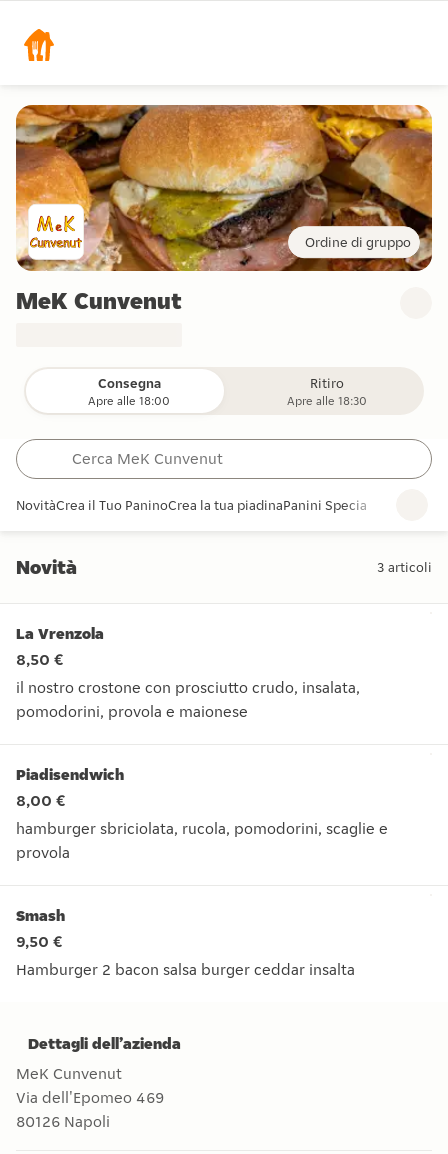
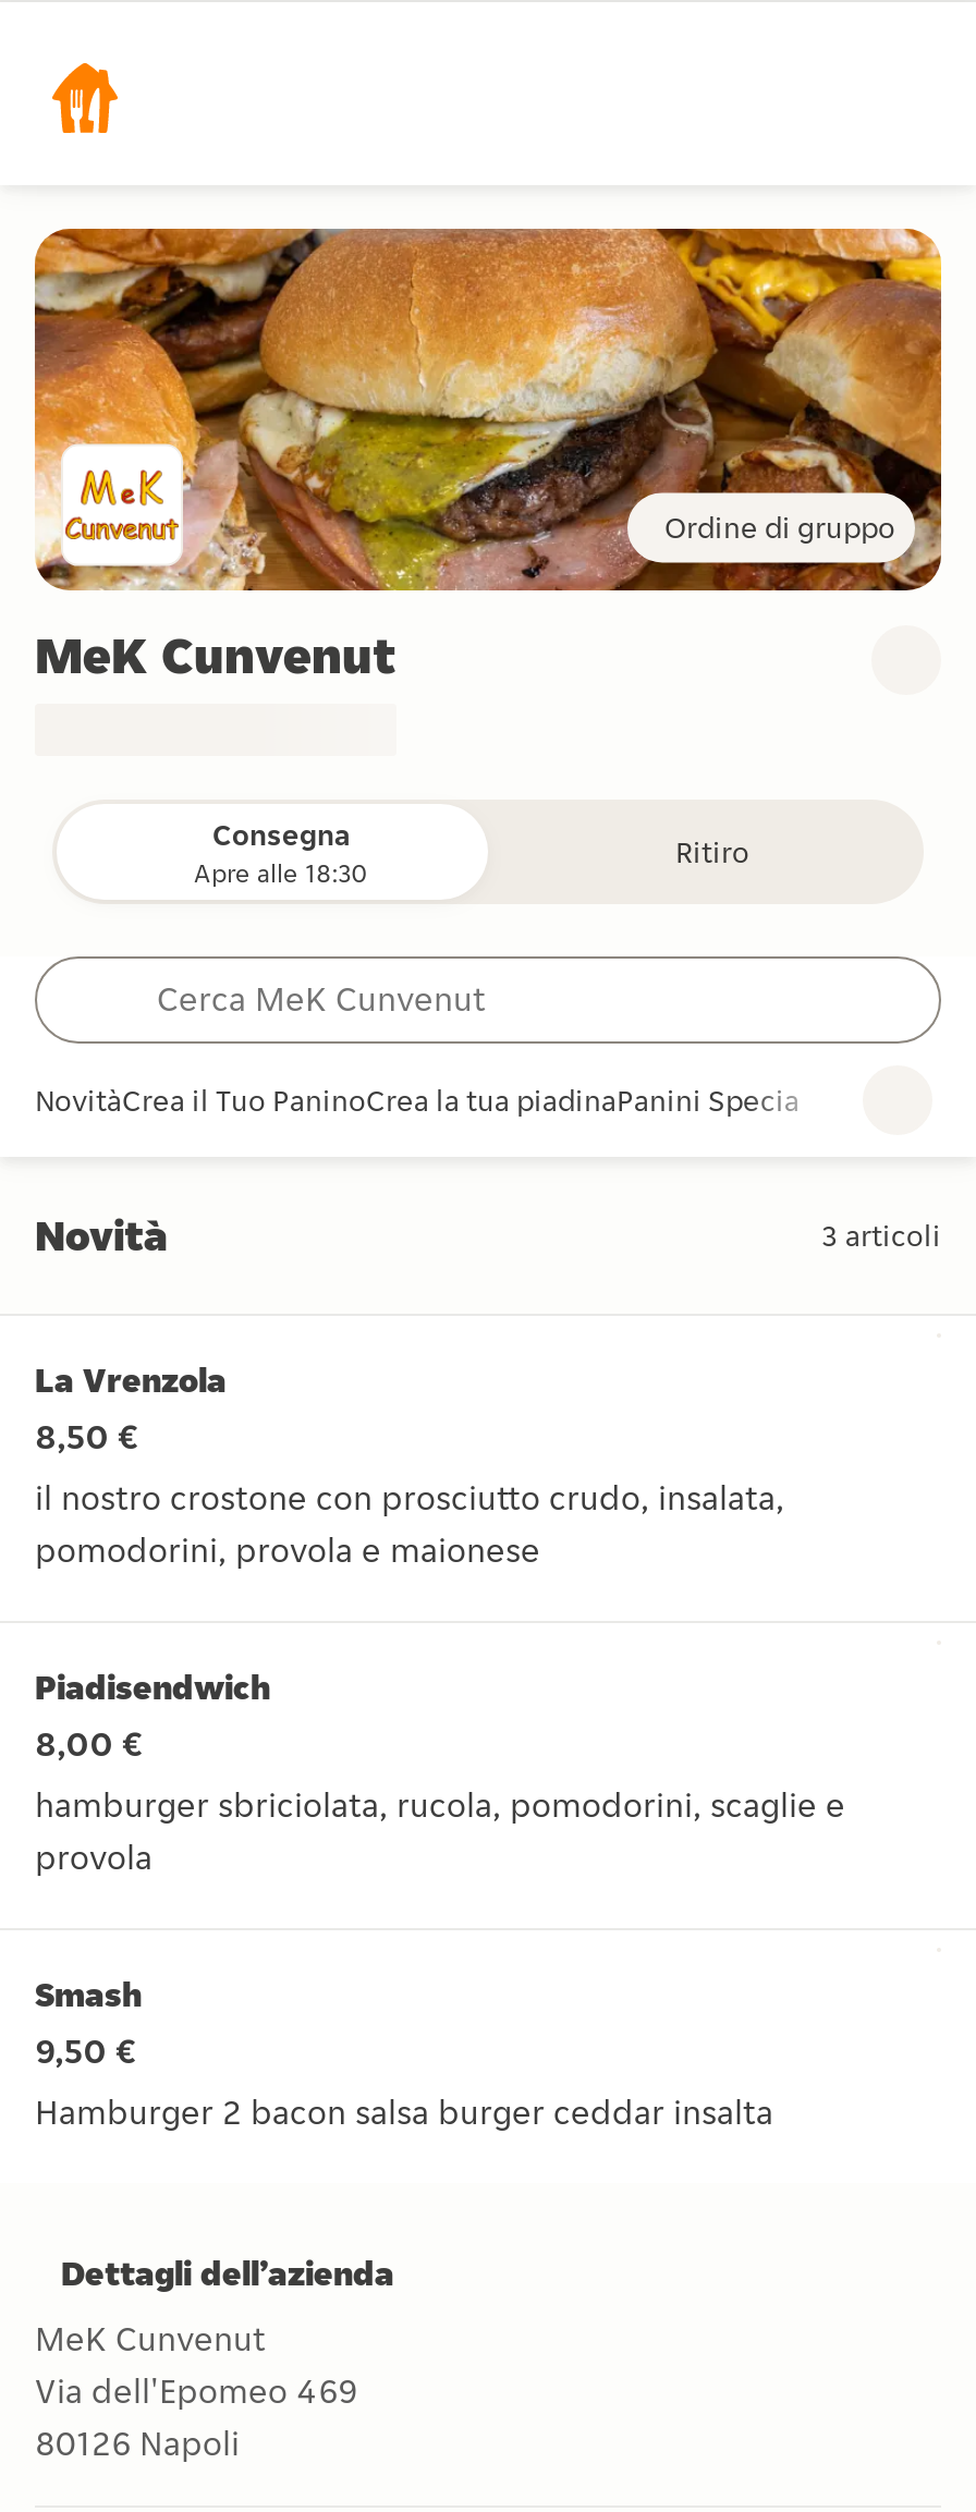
- Apre alle 18:00
+ Apre alle 18:30

- Apre alle 18:30
